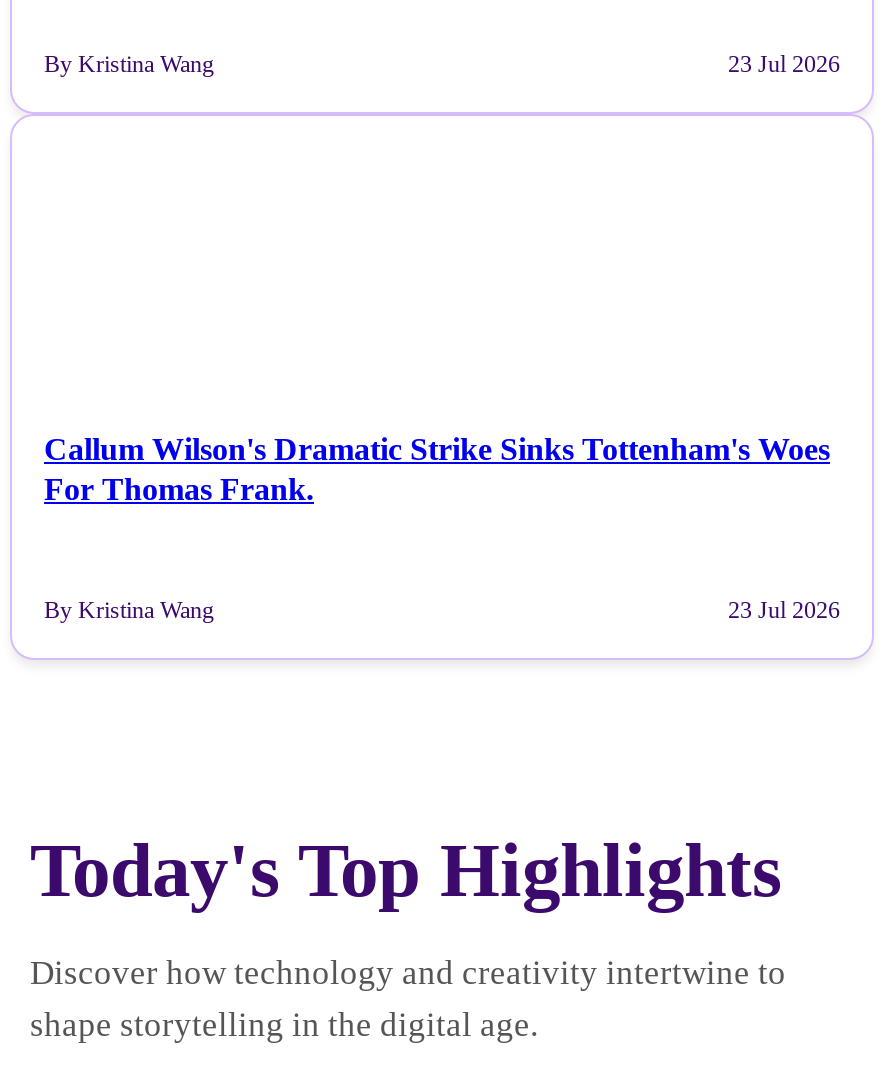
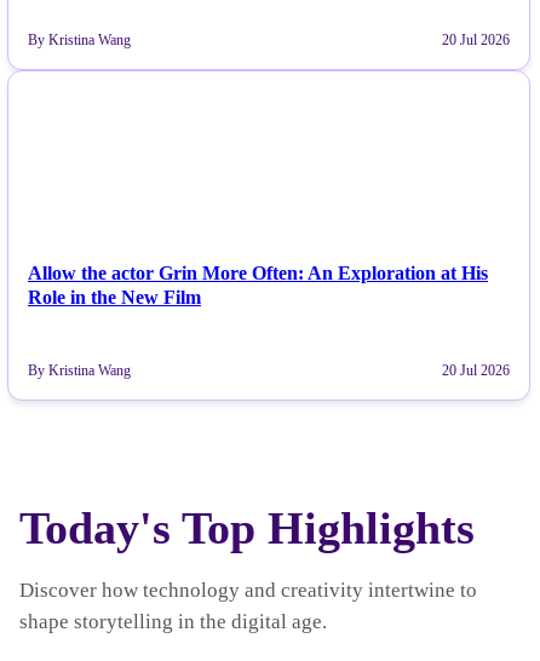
- 23 Jul 2026
+ 20 Jul 2026

- Callum Wilson's Dramatic Strike Sinks Tottenham's Woes
- For Thomas Frank.
+ Allow the actor Grin More Often: An Exploration at His
+ Role in the New Film

- 23 Jul 2026
+ 20 Jul 2026
